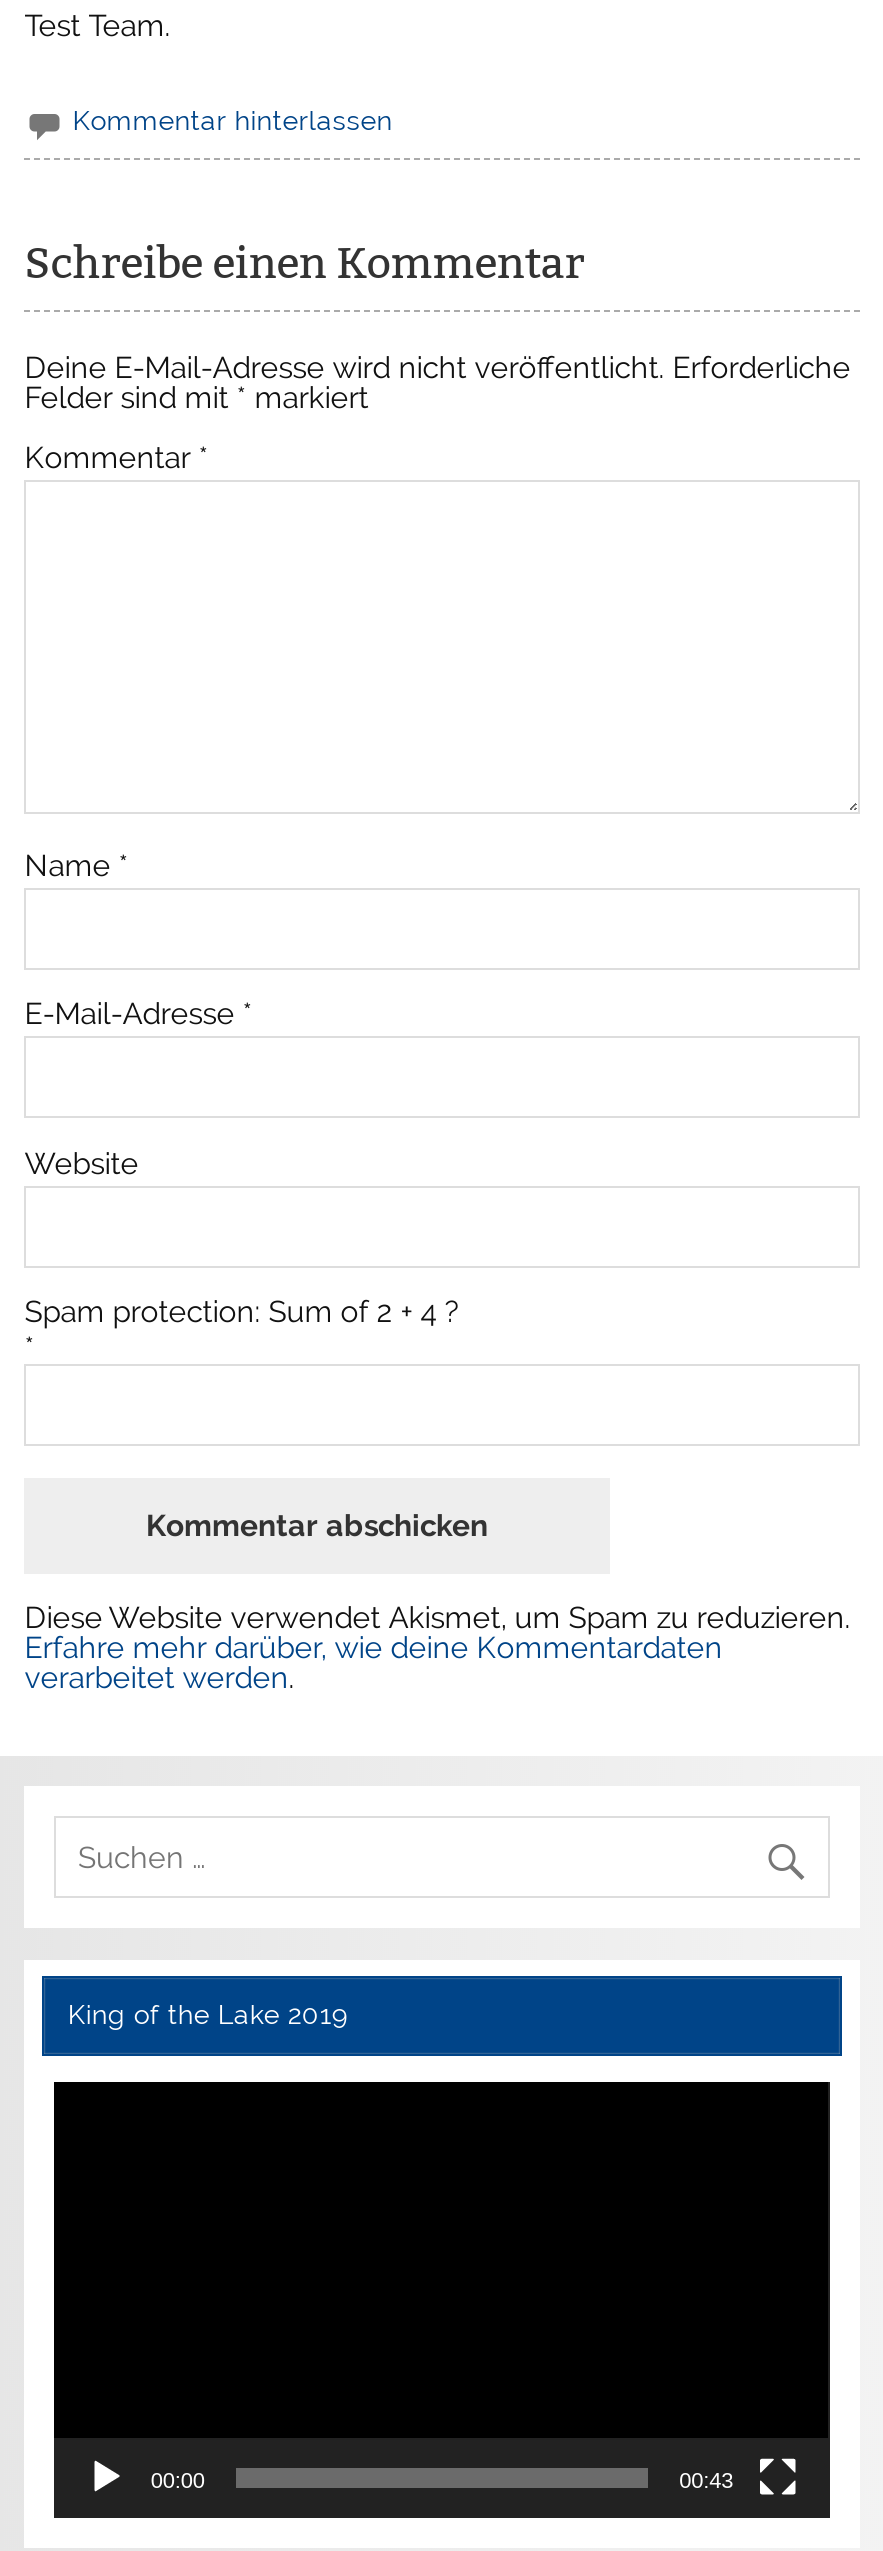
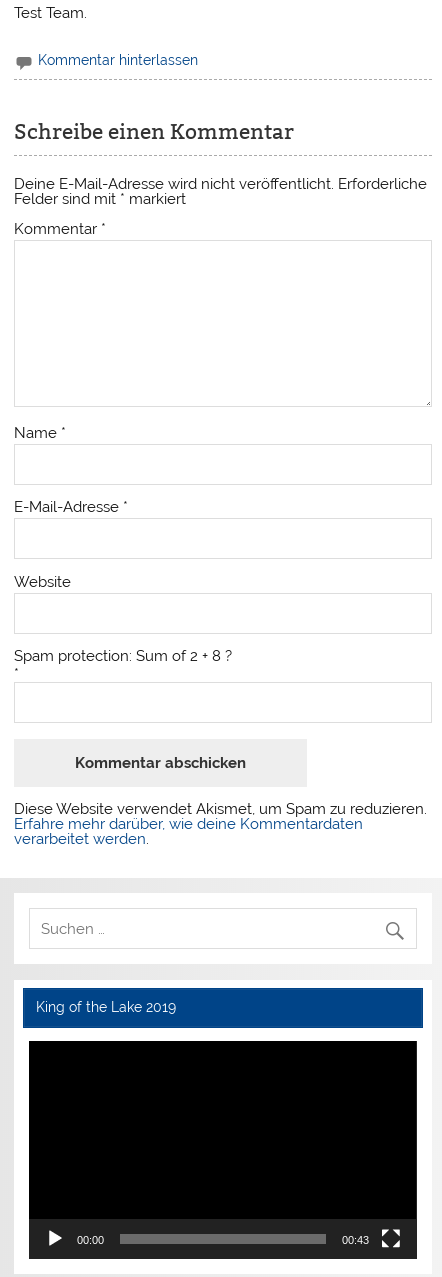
- Spam protection: Sum of 2 + 4 ?
+ Spam protection: Sum of 2 + 8 ?
